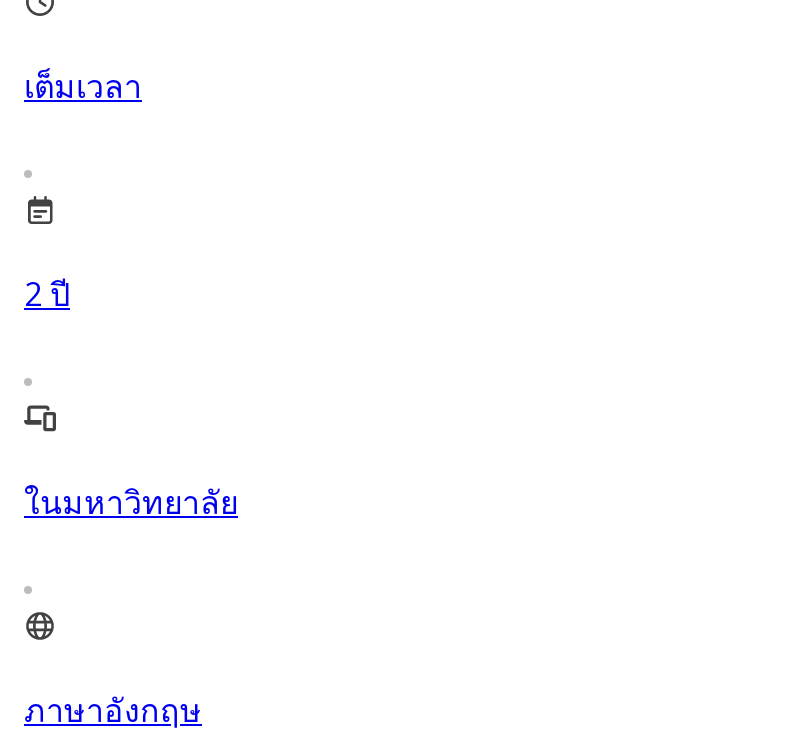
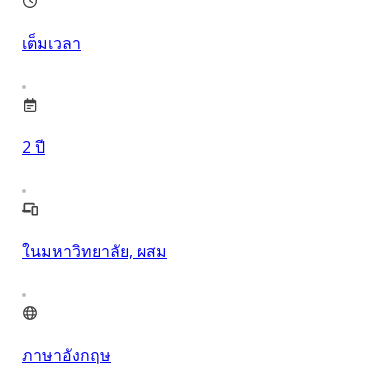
- ในมหาวิทยาลัย
+ ในมหาวิทยาลัย, ผสม
